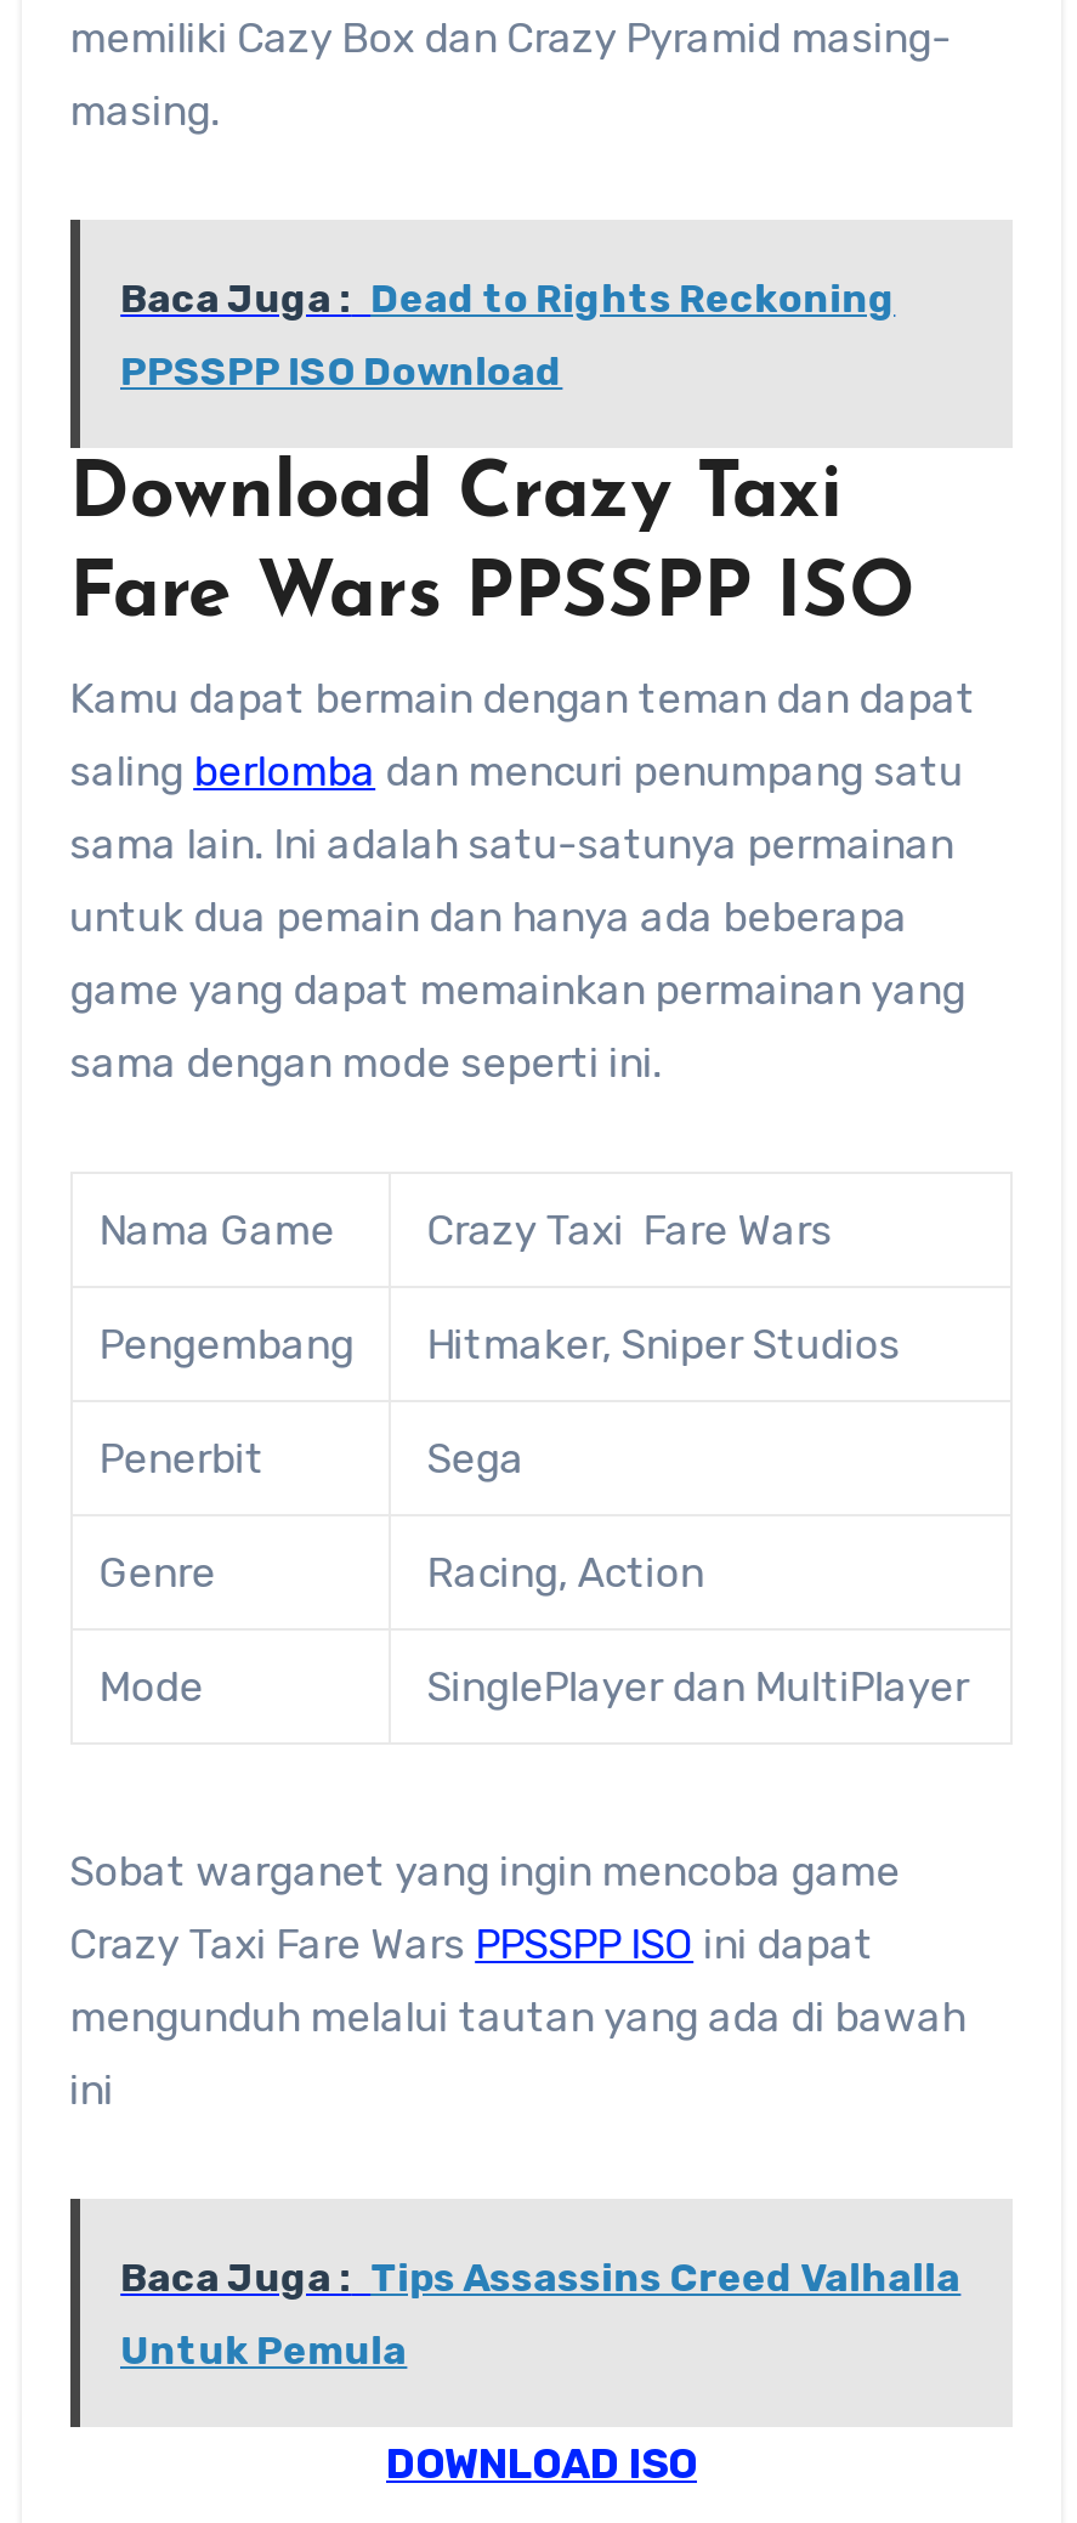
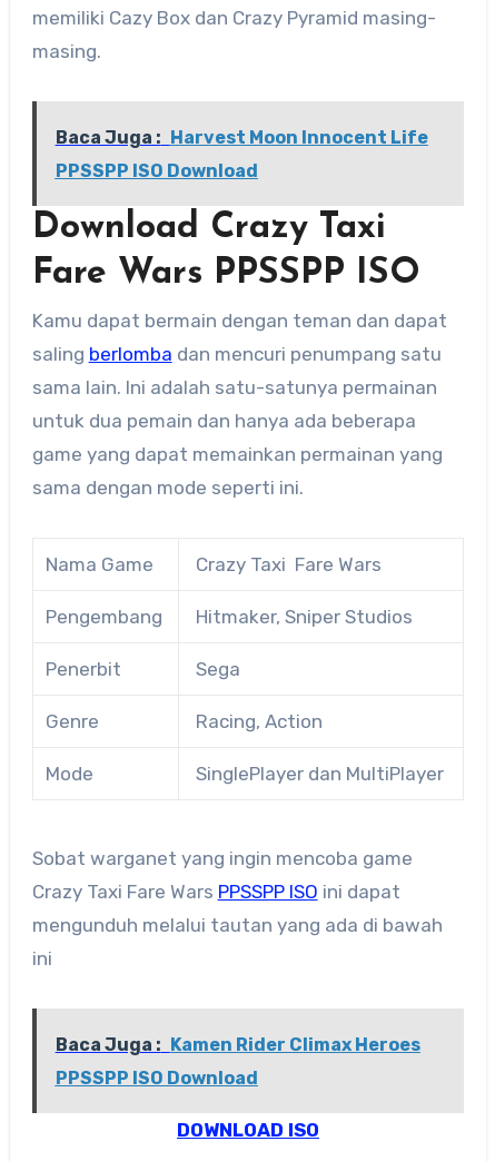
- Baca Juga : Dead to Rights Reckoning
+ Baca Juga : Harvest Moon Innocent Life

- Baca Juga : Tips Assassins Creed Valhalla
+ Baca Juga : Kamen Rider Climax Heroes

- Untuk Pemula
+ PPSSPP ISO Download
